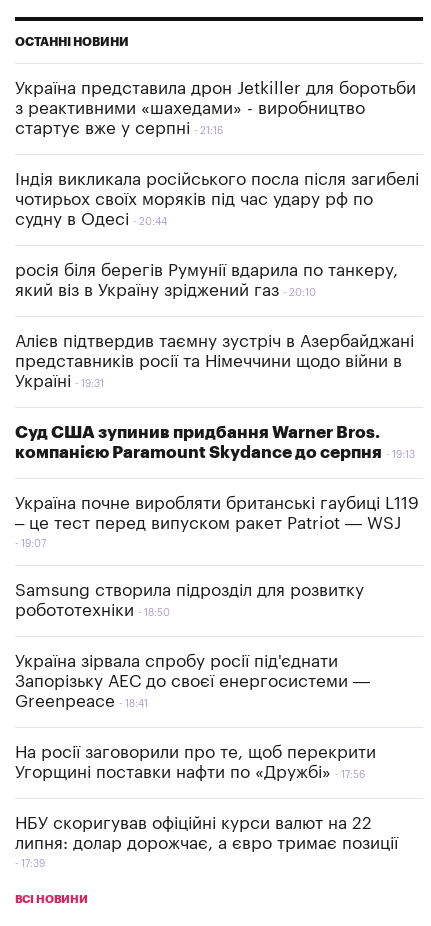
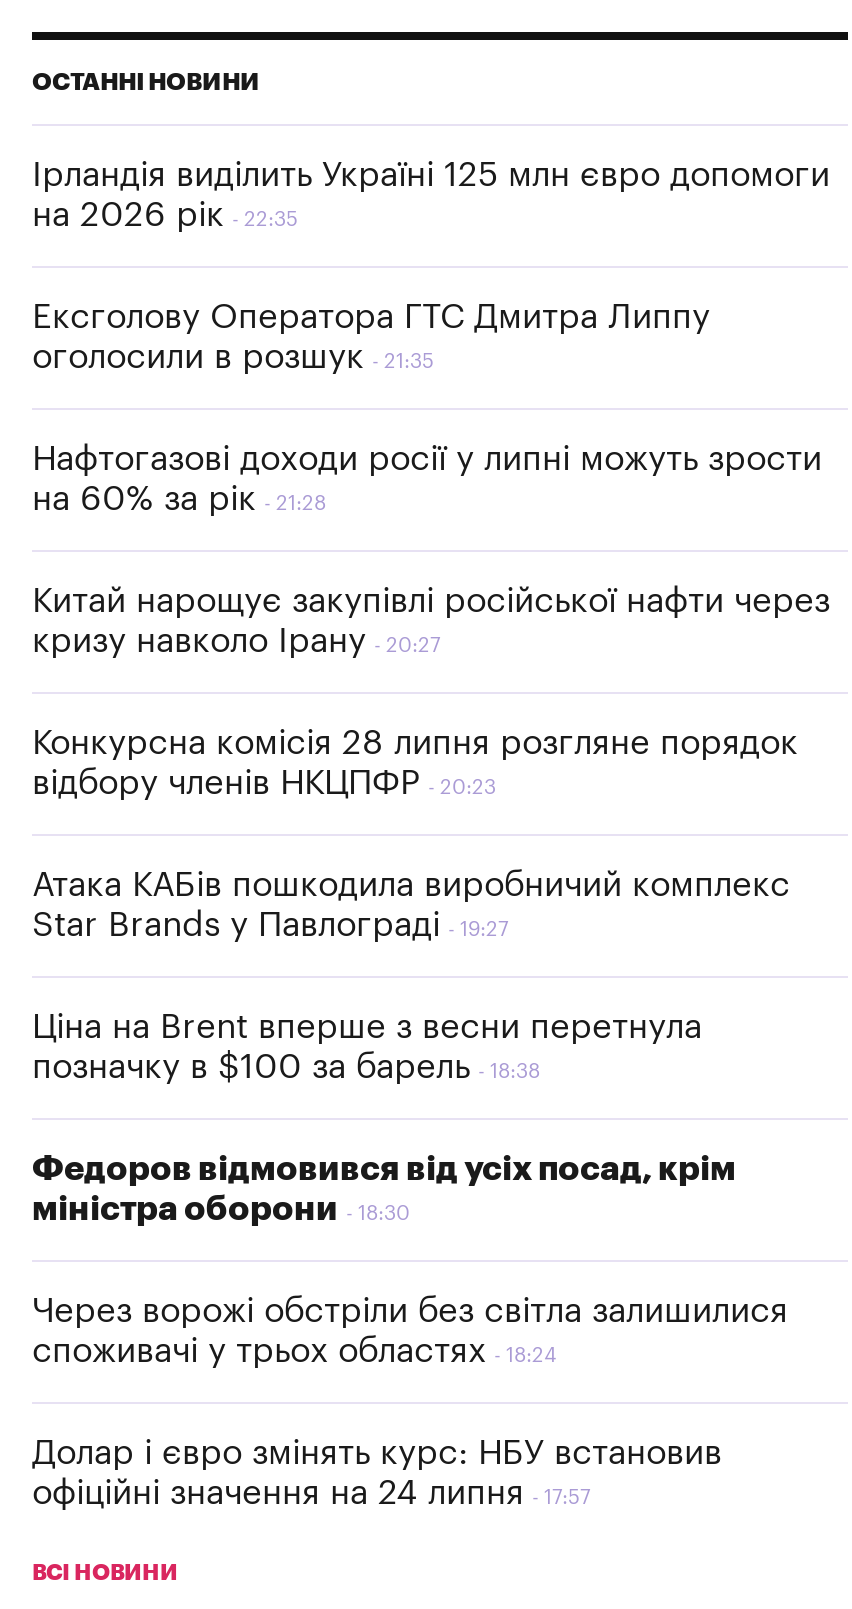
- Україна представила дрон Jetkiller для боротьби
- з реактивними «шахедами» - виробництво
- стартує вже у серпні
- 21:16
+ Ірландія виділить Україні 125 млн євро допомоги
+ на 2026 рік
+ 22:35

- Індія викликала російського посла після загибелі
- чотирьох своїх моряків під час удару рф по
- судну в Одесі
- 20:44
+ Ексголову Оператора ГТС Дмитра Липпу
+ оголосили в розшук
+ 21:35

- росія біля берегів Румунії вдарила по танкеру,
- який віз в Україну зріджений газ
- 20:10
+ Нафтогазові доходи росії у липні можуть зрости
+ на 60% за рік
+ 21:28

- Алієв підтвердив таємну зустріч в Азербайджані
- представників росії та Німеччини щодо війни в
- Україні
- 19:31
+ Китай нарощує закупівлі російської нафти через
+ кризу навколо Ірану
+ 20:27

- Суд США зупинив придбання Warner Bros.
- компанією Paramount Skydance до серпня
- 19:13
+ Конкурсна комісія 28 липня розгляне порядок
+ відбору членів НКЦПФР
+ 20:23

- Україна почне виробляти британські гаубиці L119
- – це тест перед випуском ракет Patriot — WSJ
- 19:07
+ Атака КАБів пошкодила виробничий комплекс
+ Star Brands у Павлограді
+ 19:27

- Samsung створила підрозділ для розвитку
- робототехніки
- 18:50
+ Ціна на Brent вперше з весни перетнула
+ позначку в $100 за барель
+ 18:38

- Україна зірвала спробу росії під'єднати
- Запорізьку АЕС до своєї енергосистеми —
- Greenpeace
- 18:41
+ Федоров відмовився від усіх посад, крім
+ міністра оборони
+ 18:30

- На росії заговорили про те, щоб перекрити
- Угорщині поставки нафти по «Дружбі»
- 17:56
+ Через ворожі обстріли без світла залишилися
+ споживачі у трьох областях
+ 18:24

- НБУ скоригував офіційні курси валют на 22
- липня: долар дорожчає, а євро тримає позиції
- 17:39
+ Долар і євро змінять курс: НБУ встановив
+ офіційні значення на 24 липня
+ 17:57
